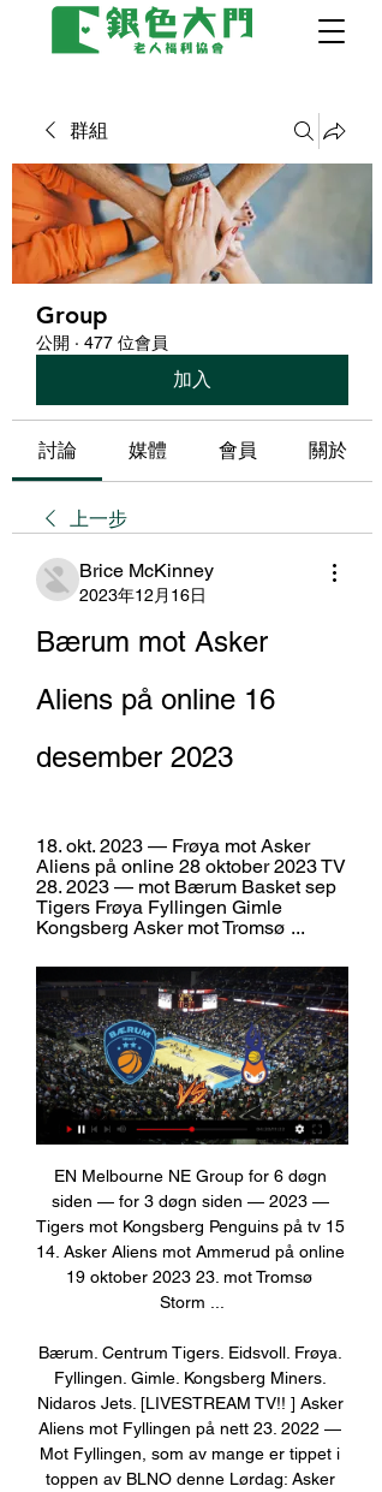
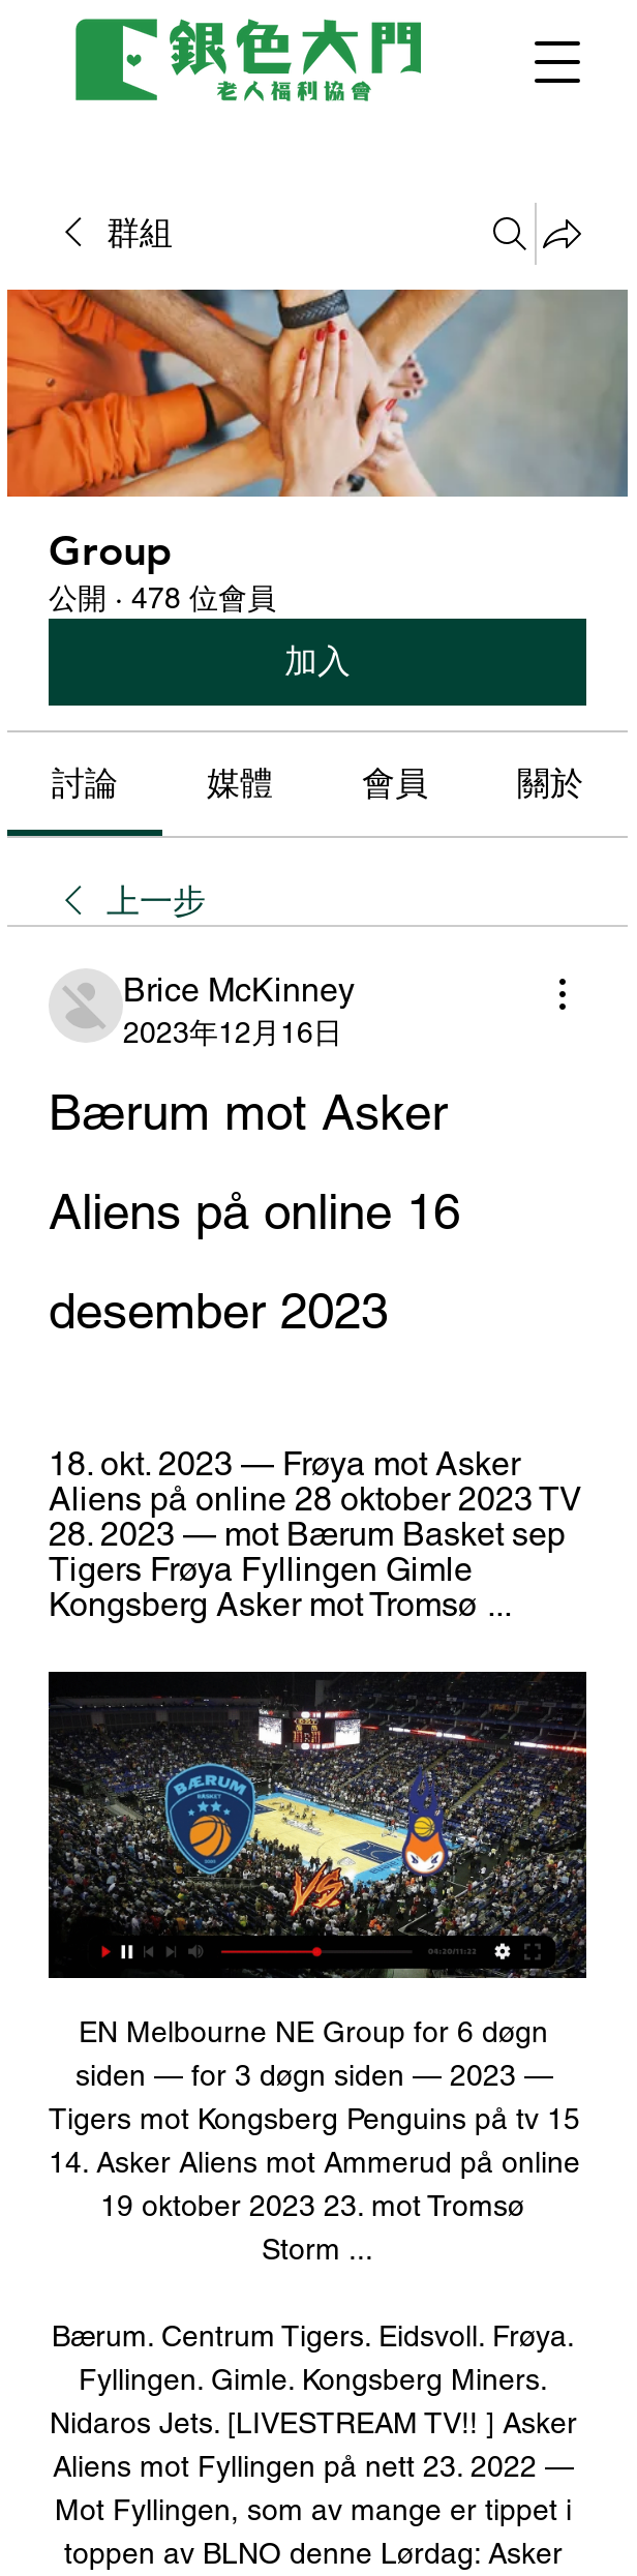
- 公開 · 477 位會員
+ 公開 · 478 位會員
